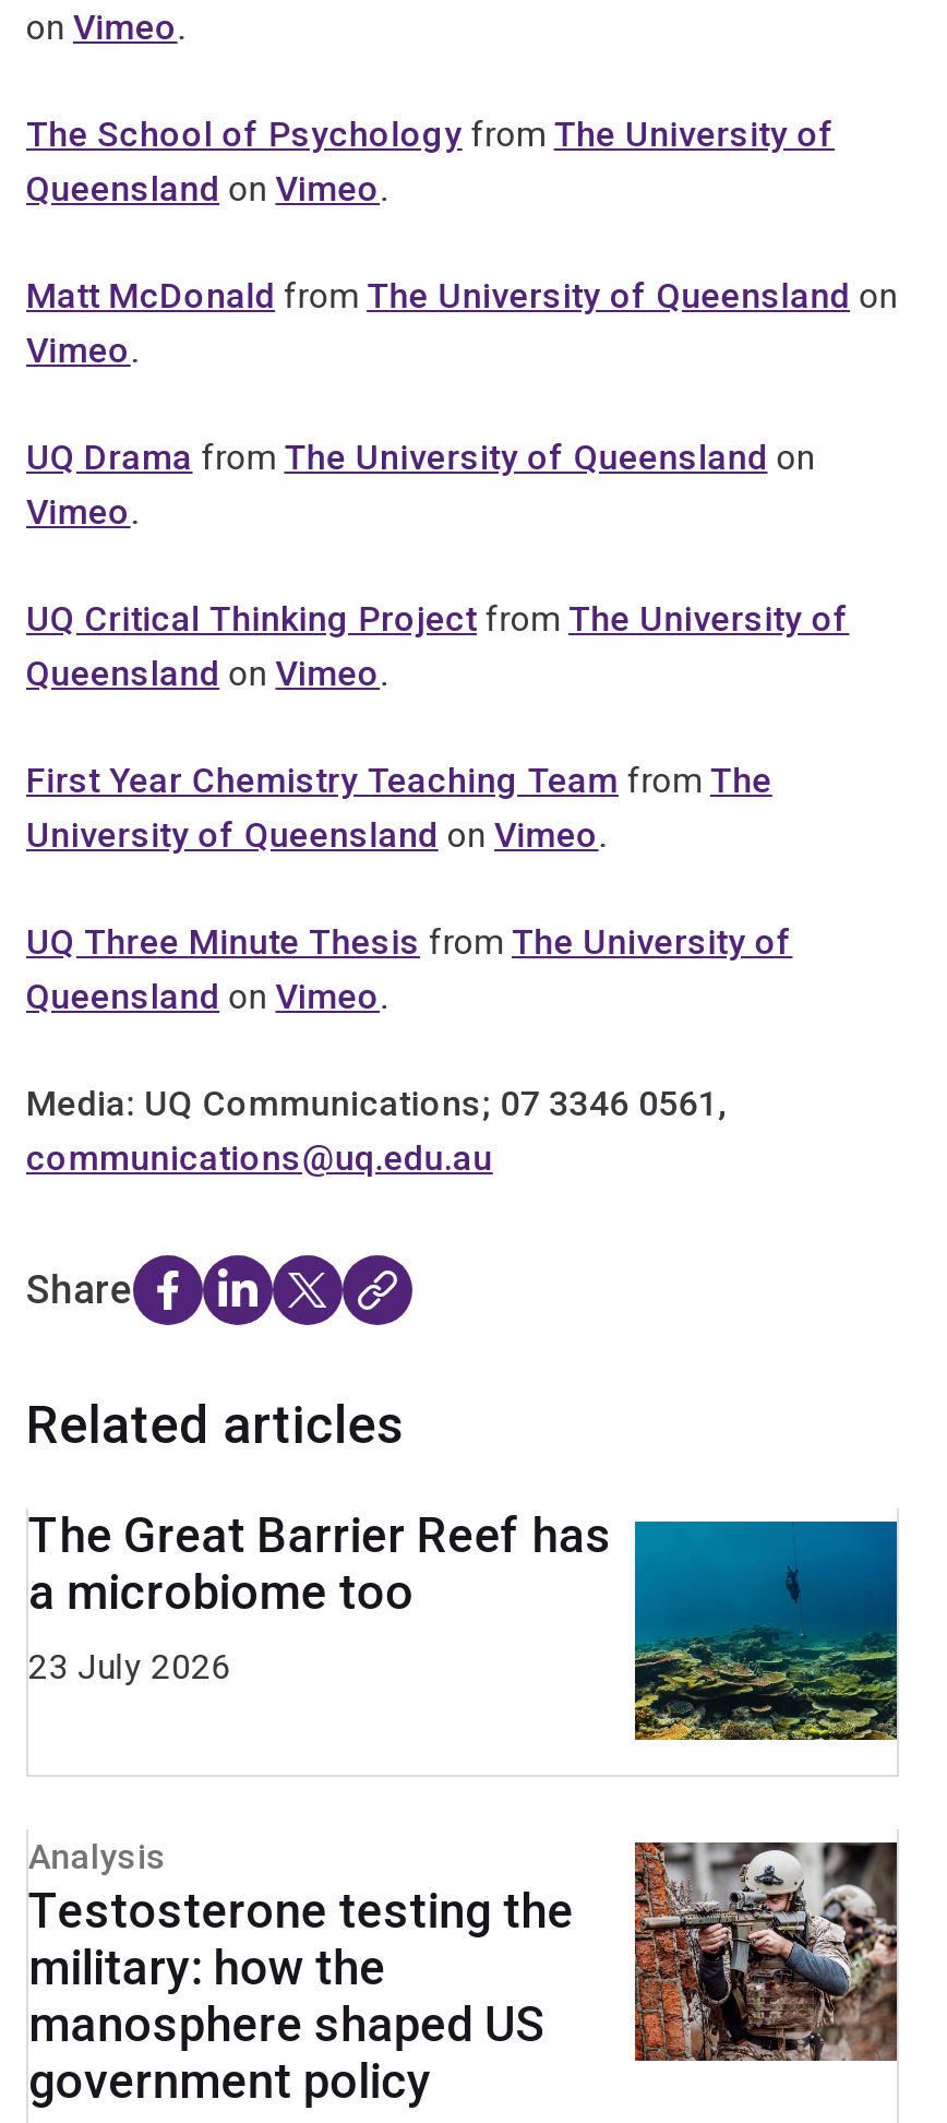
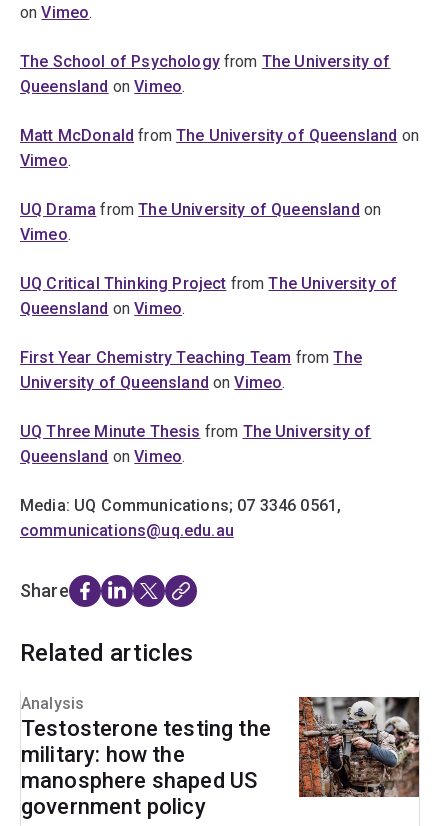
- [image]
- The Great Barrier Reef has
- a microbiome too
- 23 July 2026
